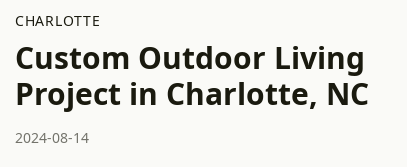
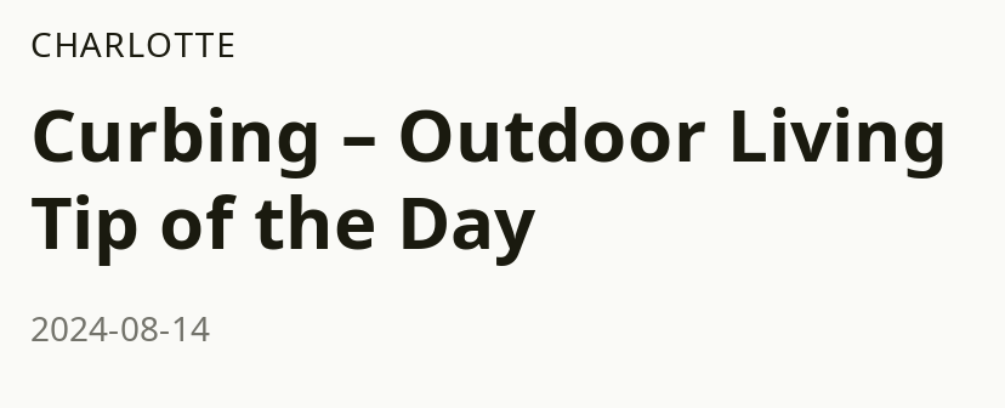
- Custom Outdoor Living
- Project in Charlotte, NC
+ Curbing – Outdoor Living
+ Tip of the Day
